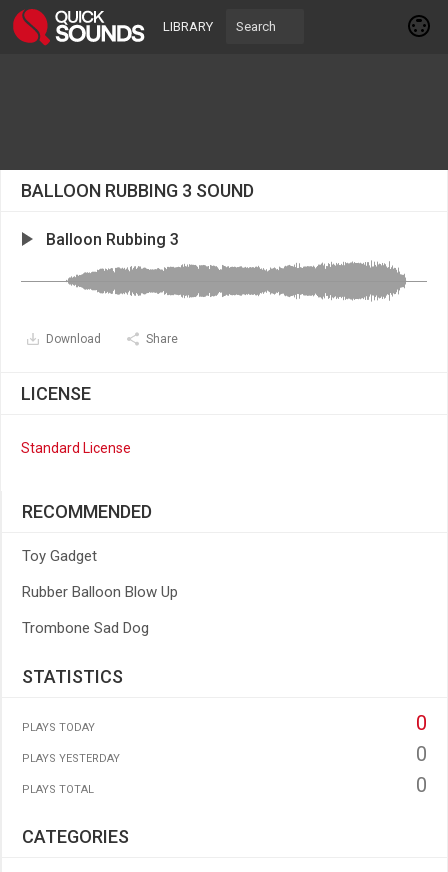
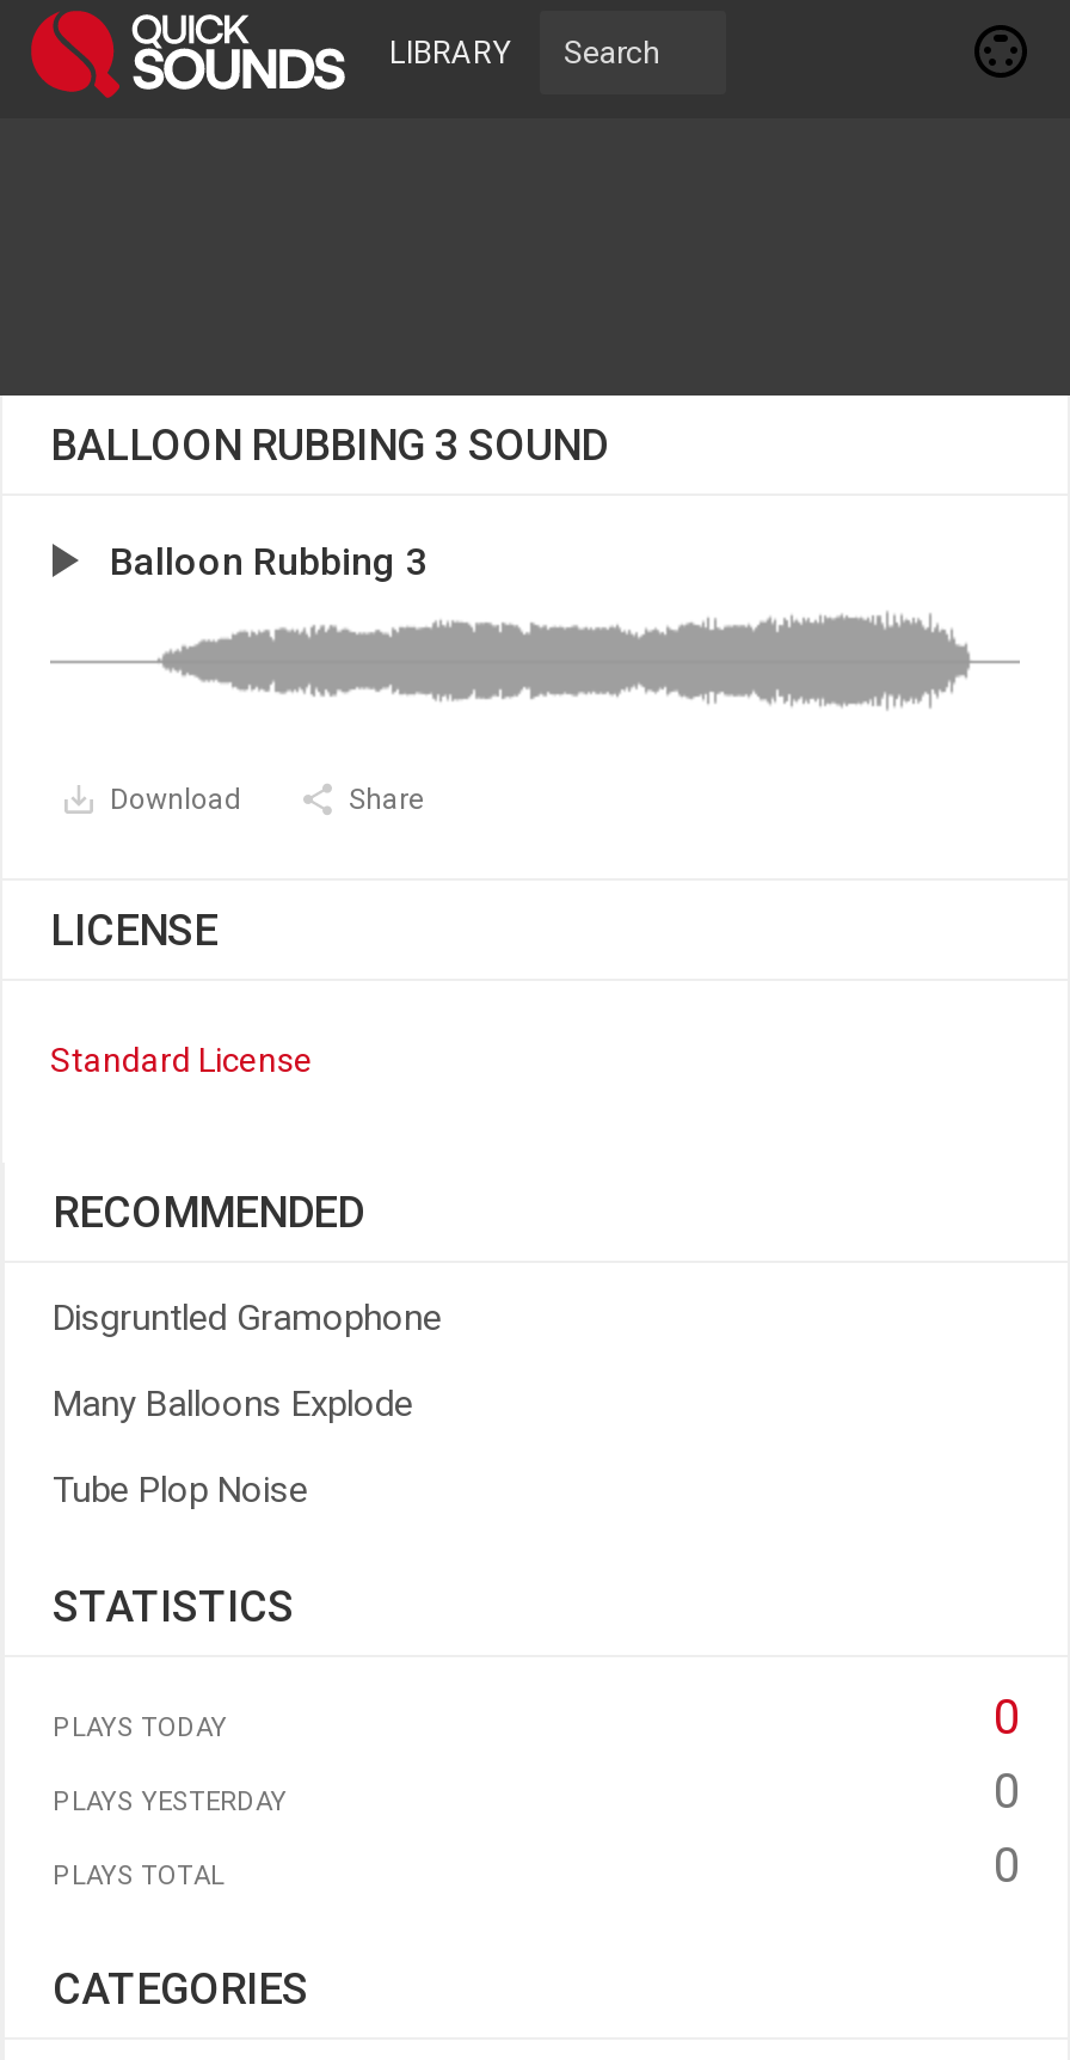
- Toy Gadget
+ Disgruntled Gramophone

- Rubber Balloon Blow Up
+ Many Balloons Explode

- Trombone Sad Dog
+ Tube Plop Noise
